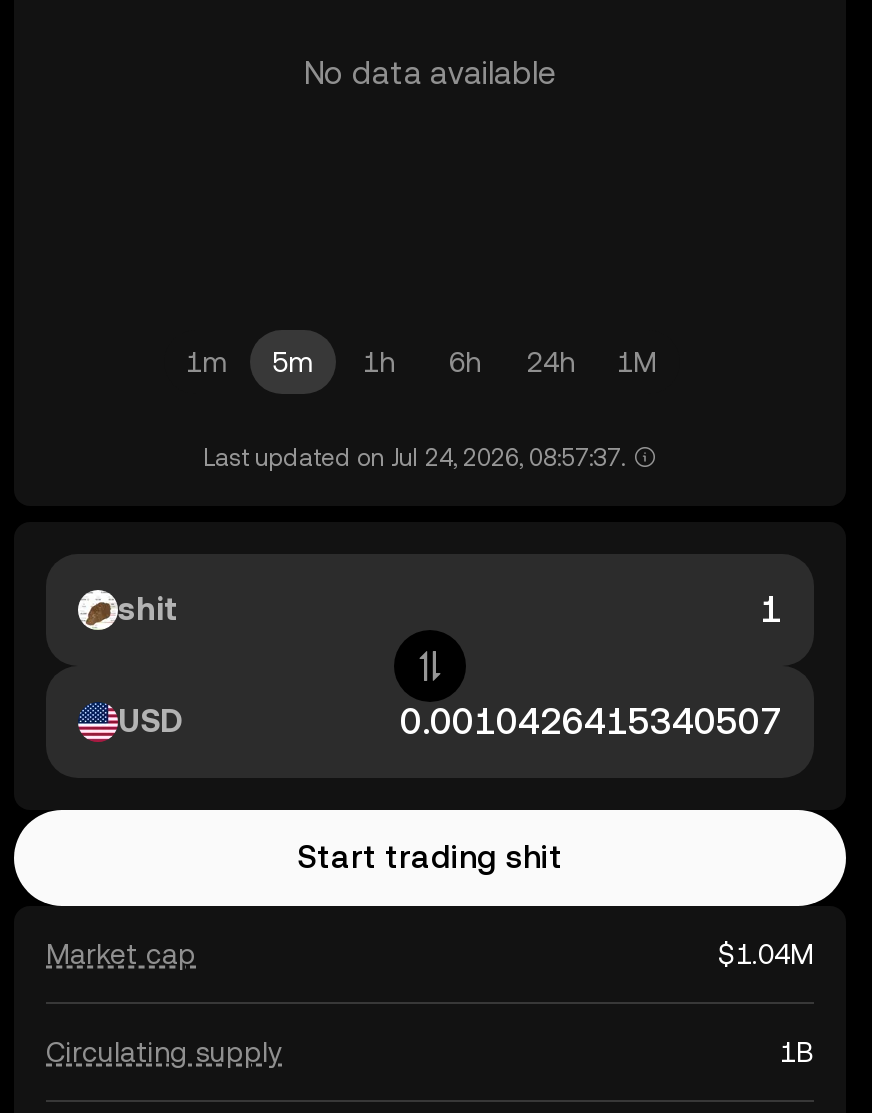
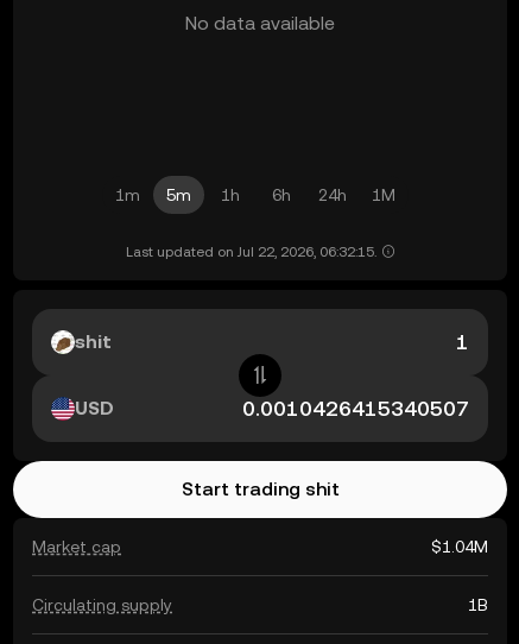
- Last updated on Jul 24, 2026, 08:57:37.
+ Last updated on Jul 22, 2026, 06:32:15.
